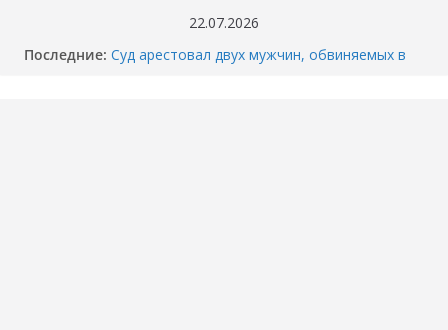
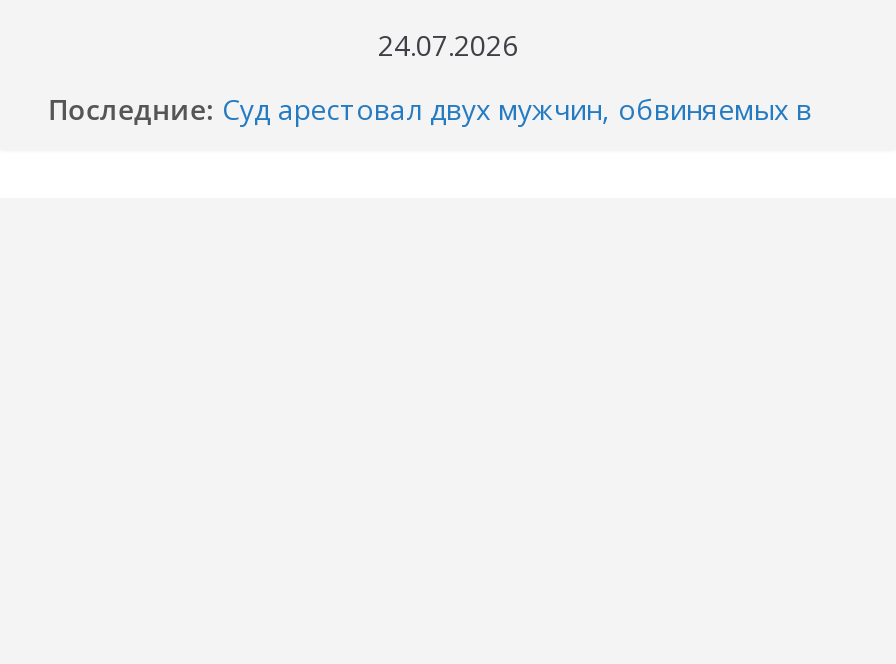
- 22.07.2026
+ 24.07.2026
